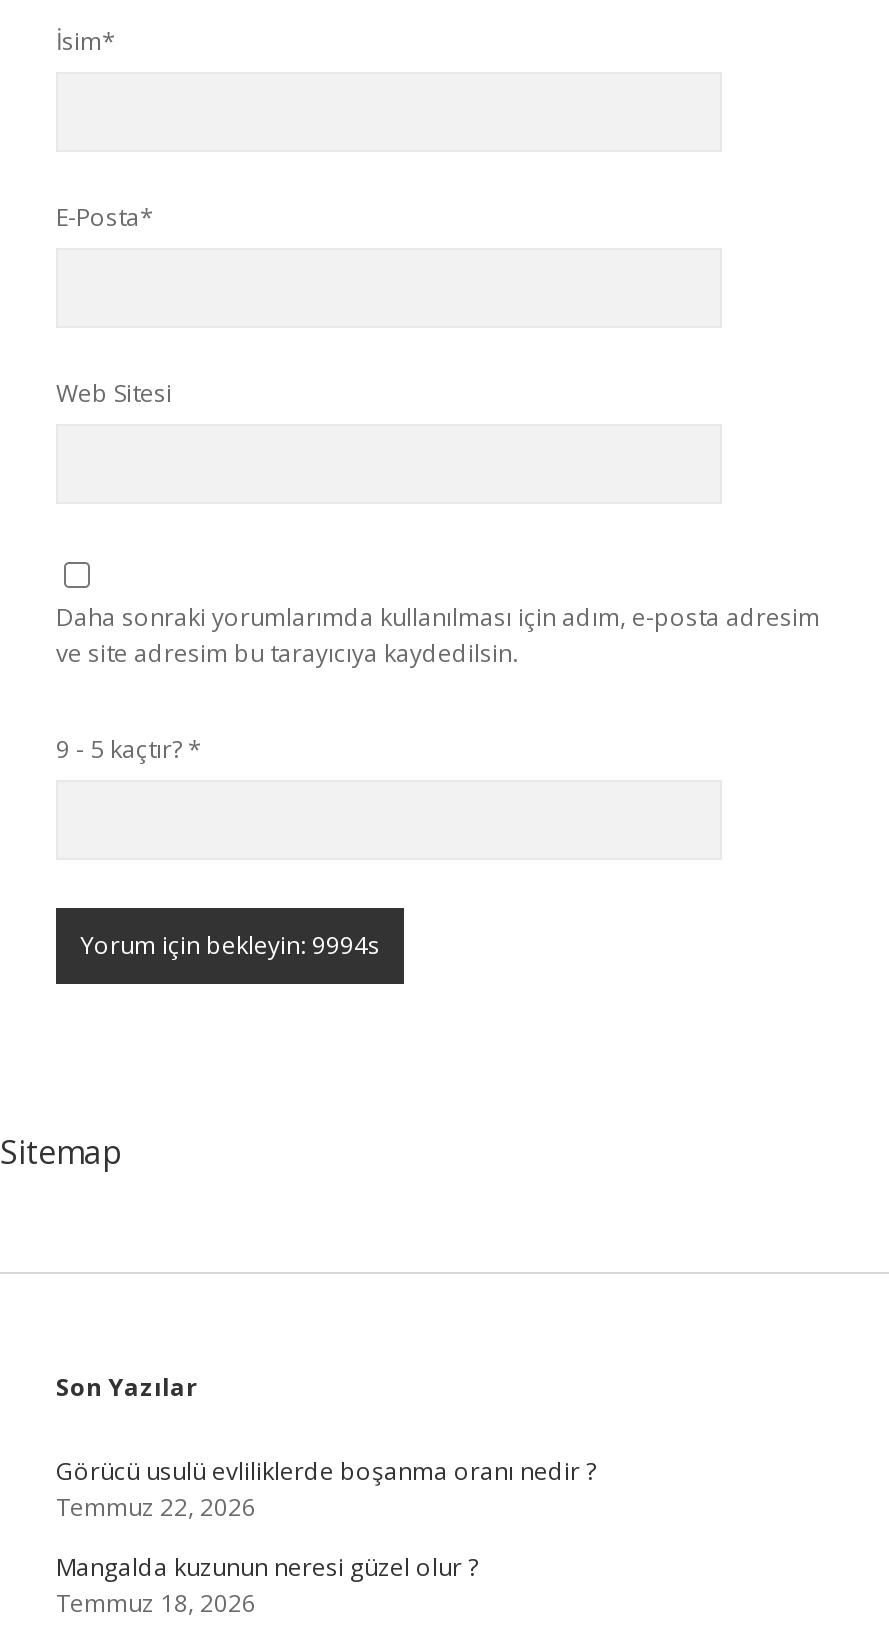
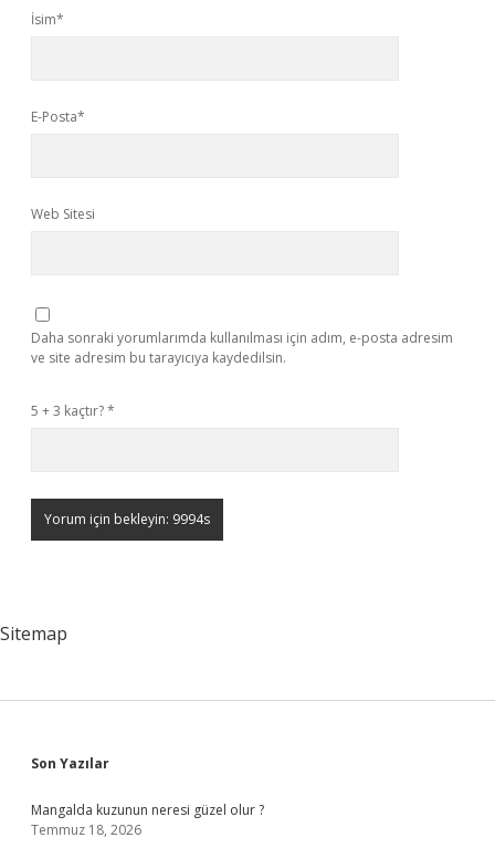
- 9 - 5 kaçtır? *
+ 5 + 3 kaçtır? *

- Görücü usulü evliliklerde boşanma oranı nedir ?
- Temmuz 22, 2026
